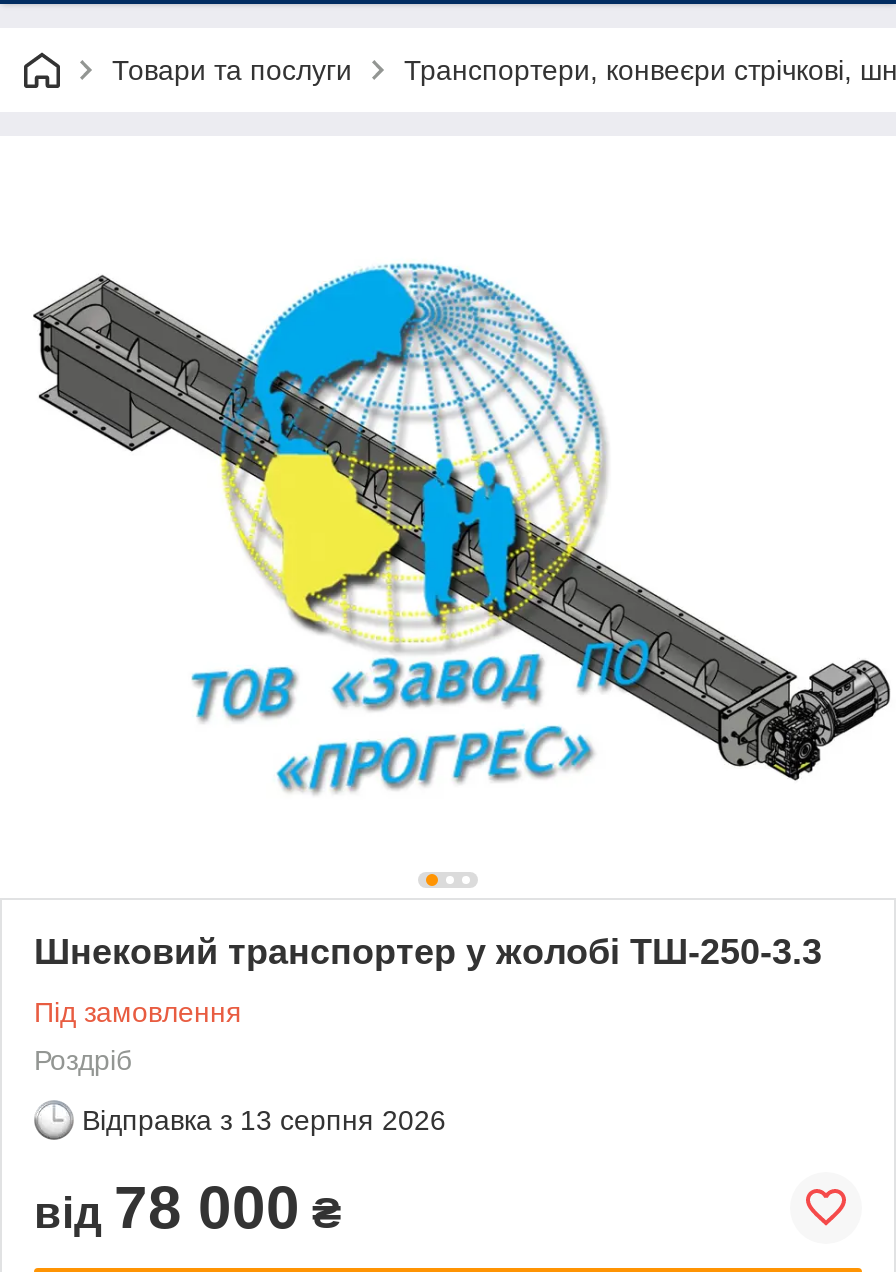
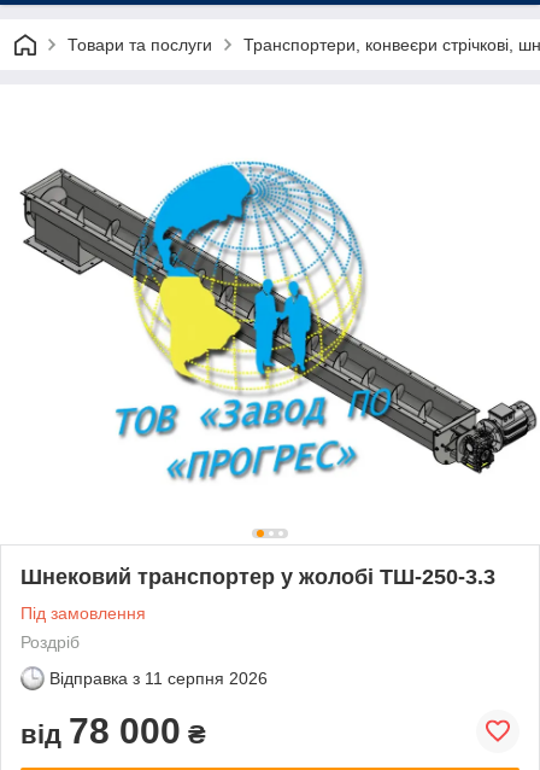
- Відправка з 13 серпня 2026
+ Відправка з 11 серпня 2026
